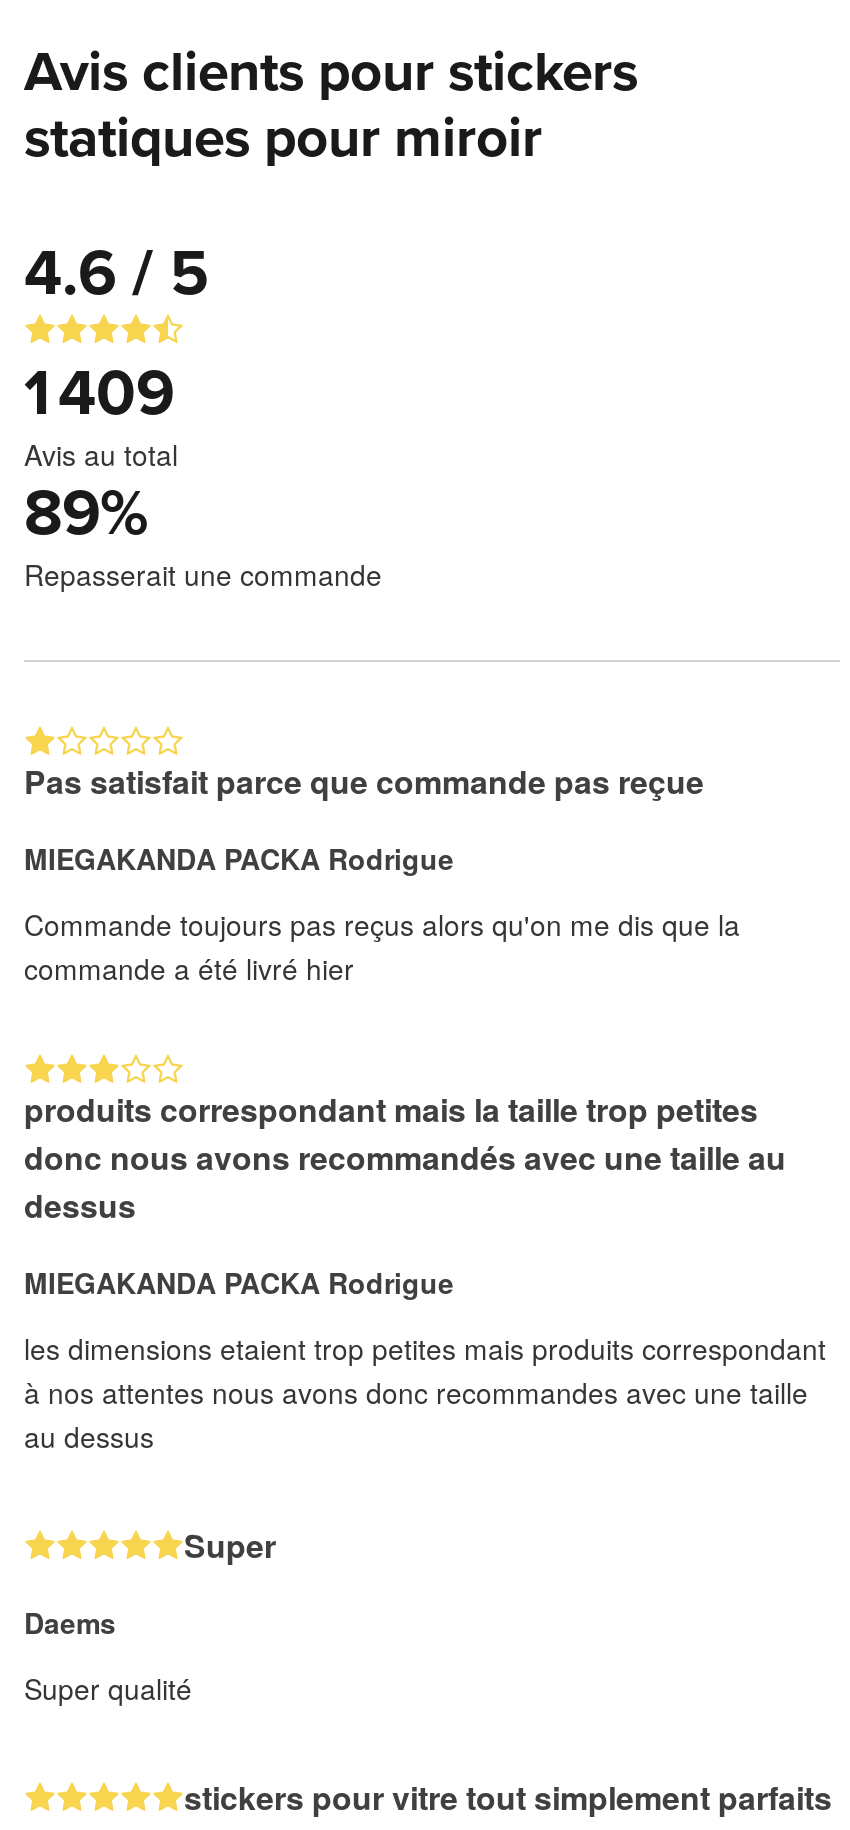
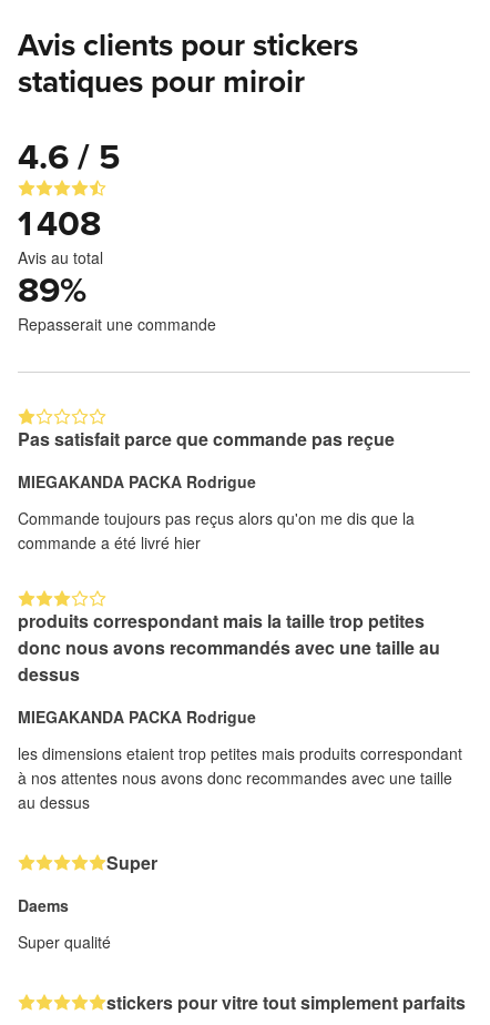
- 1 409
+ 1 408
